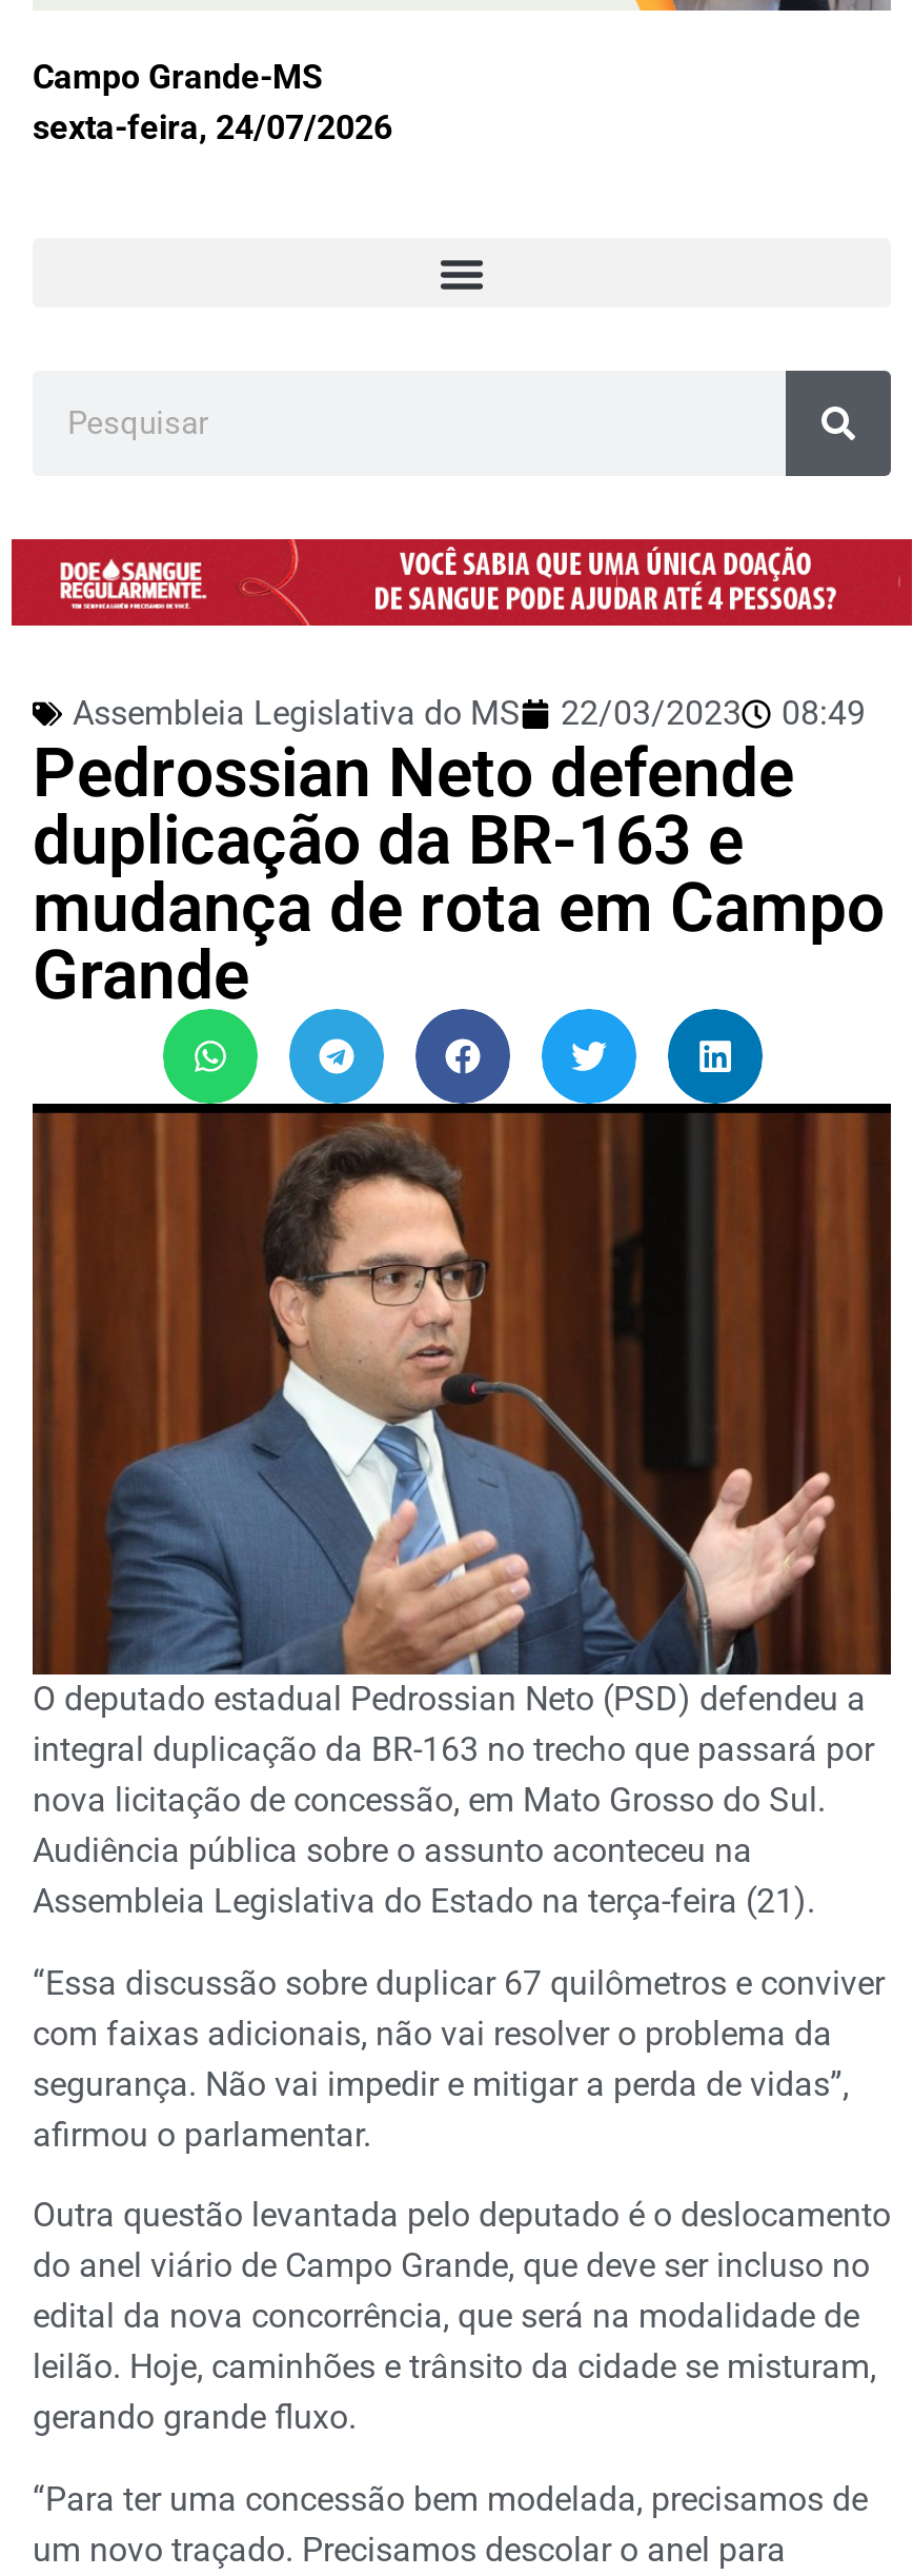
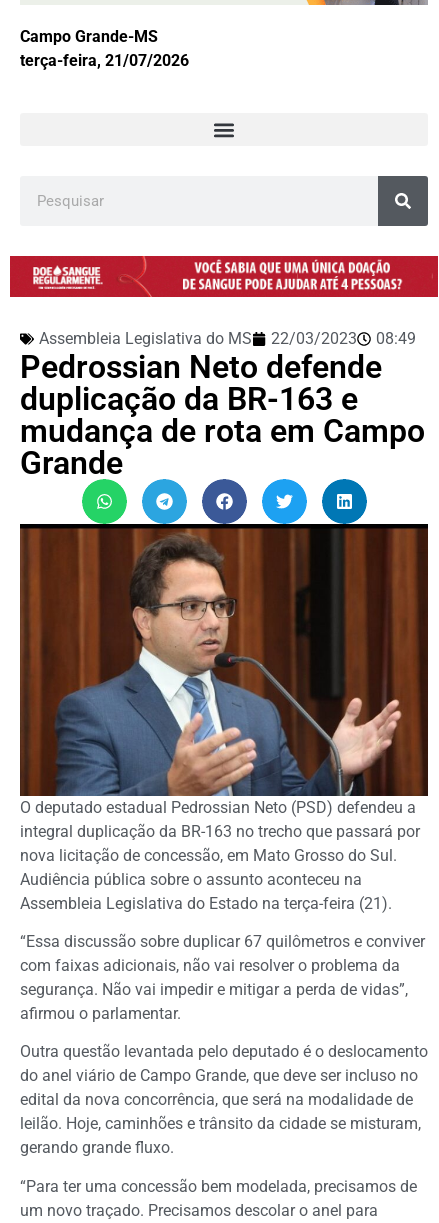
- sexta-feira, 24/07/2026
+ terça-feira, 21/07/2026
